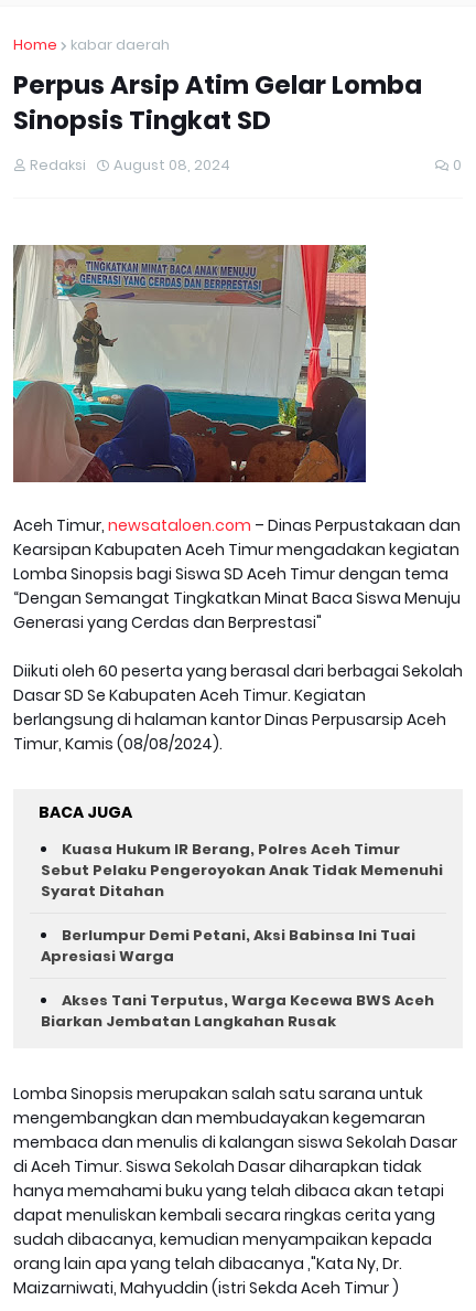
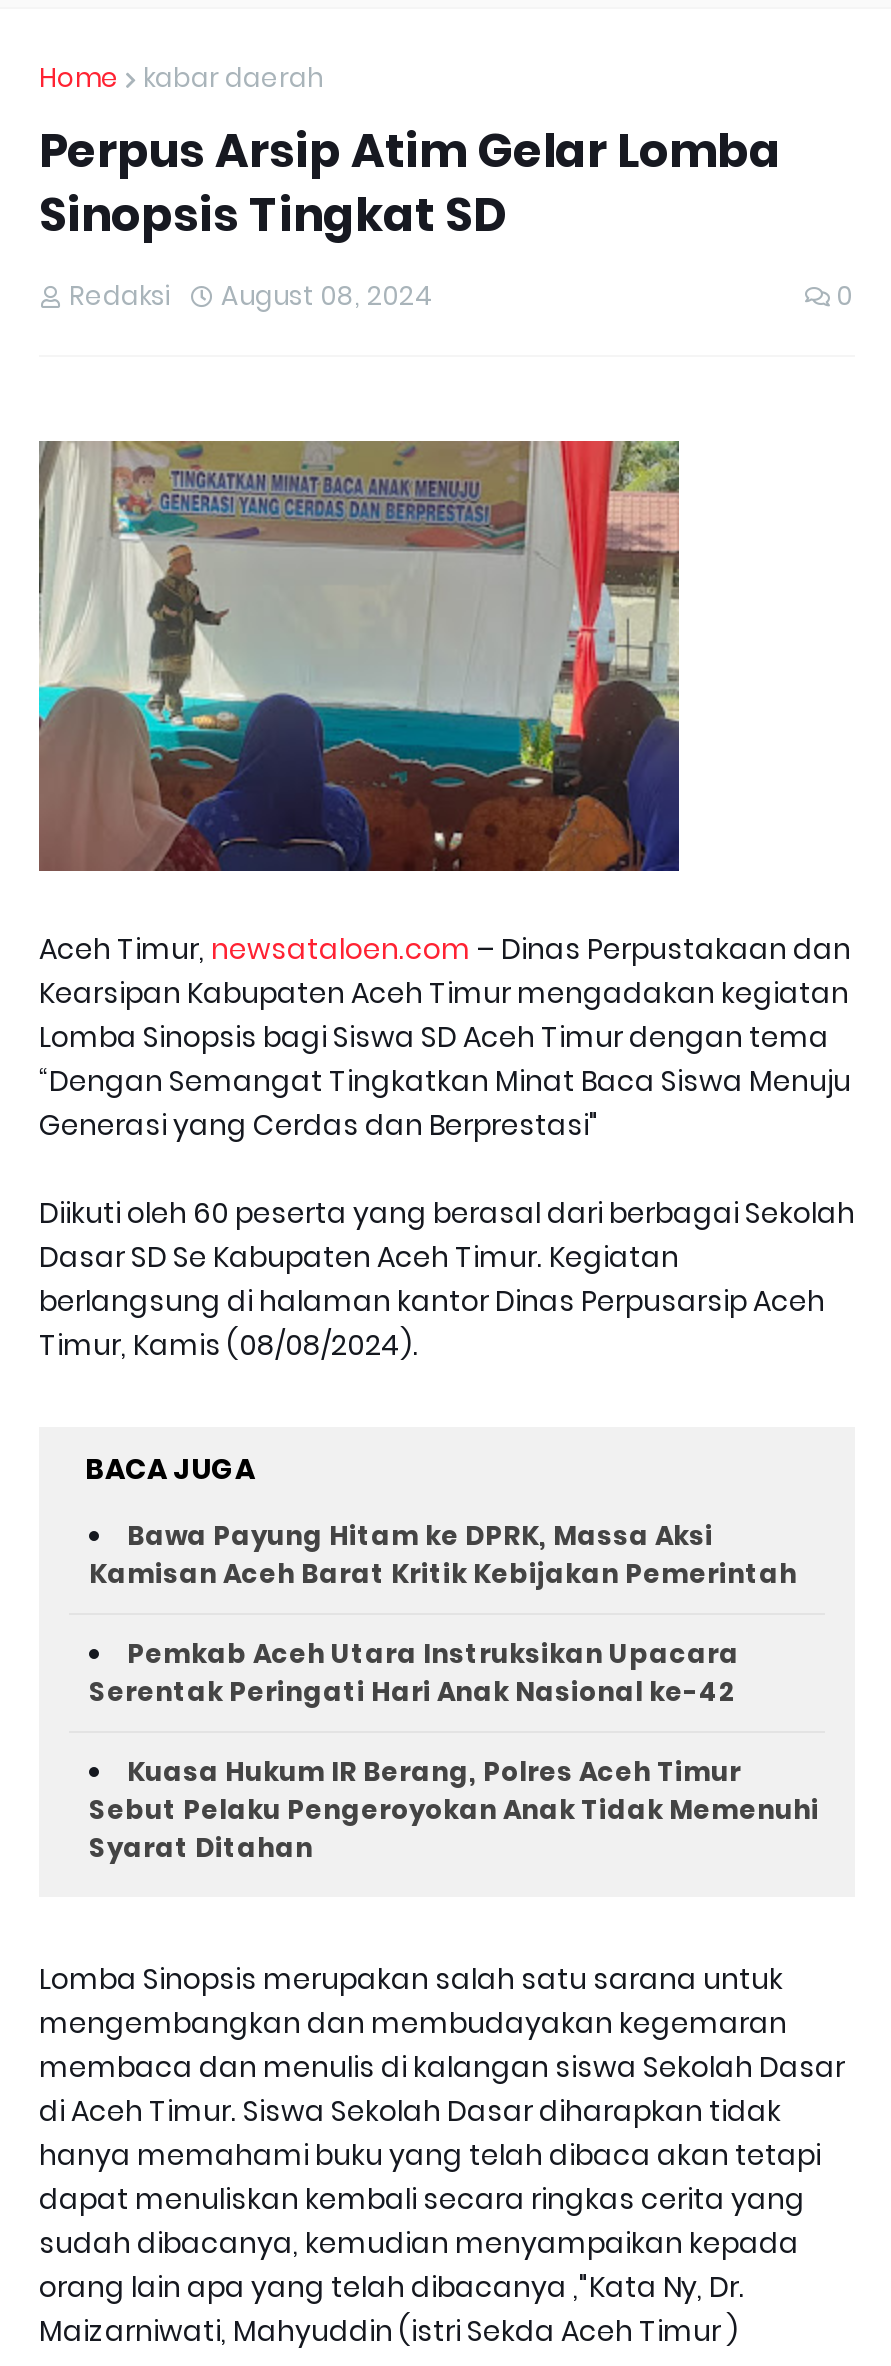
+ Bawa Payung Hitam ke DPRK, Massa Aksi
+ Kamisan Aceh Barat Kritik Kebijakan Pemerintah
+ Pemkab Aceh Utara Instruksikan Upacara
+ Serentak Peringati Hari Anak Nasional ke-42

moved down: Kuasa Hukum IR Berang, Polres Aceh Timur | Sebut Pelaku Pengeroyokan Anak Tidak Memenuhi | Syarat Ditahan

- Berlumpur Demi Petani, Aksi Babinsa Ini Tuai
- Apresiasi Warga
- Akses Tani Terputus, Warga Kecewa BWS Aceh
- Biarkan Jembatan Langkahan Rusak
